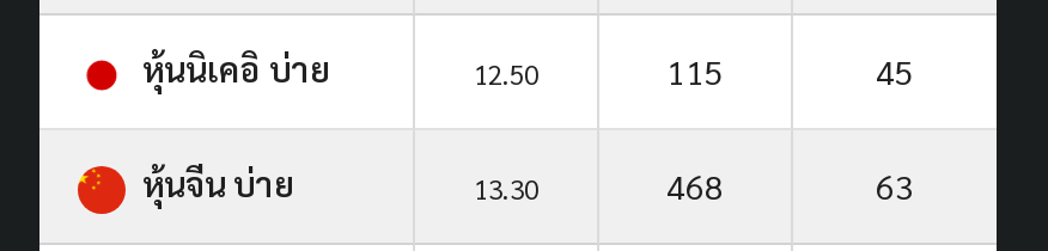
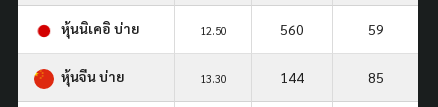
- 115
+ 560

- 45
+ 59

- 468
+ 144

- 63
+ 85
